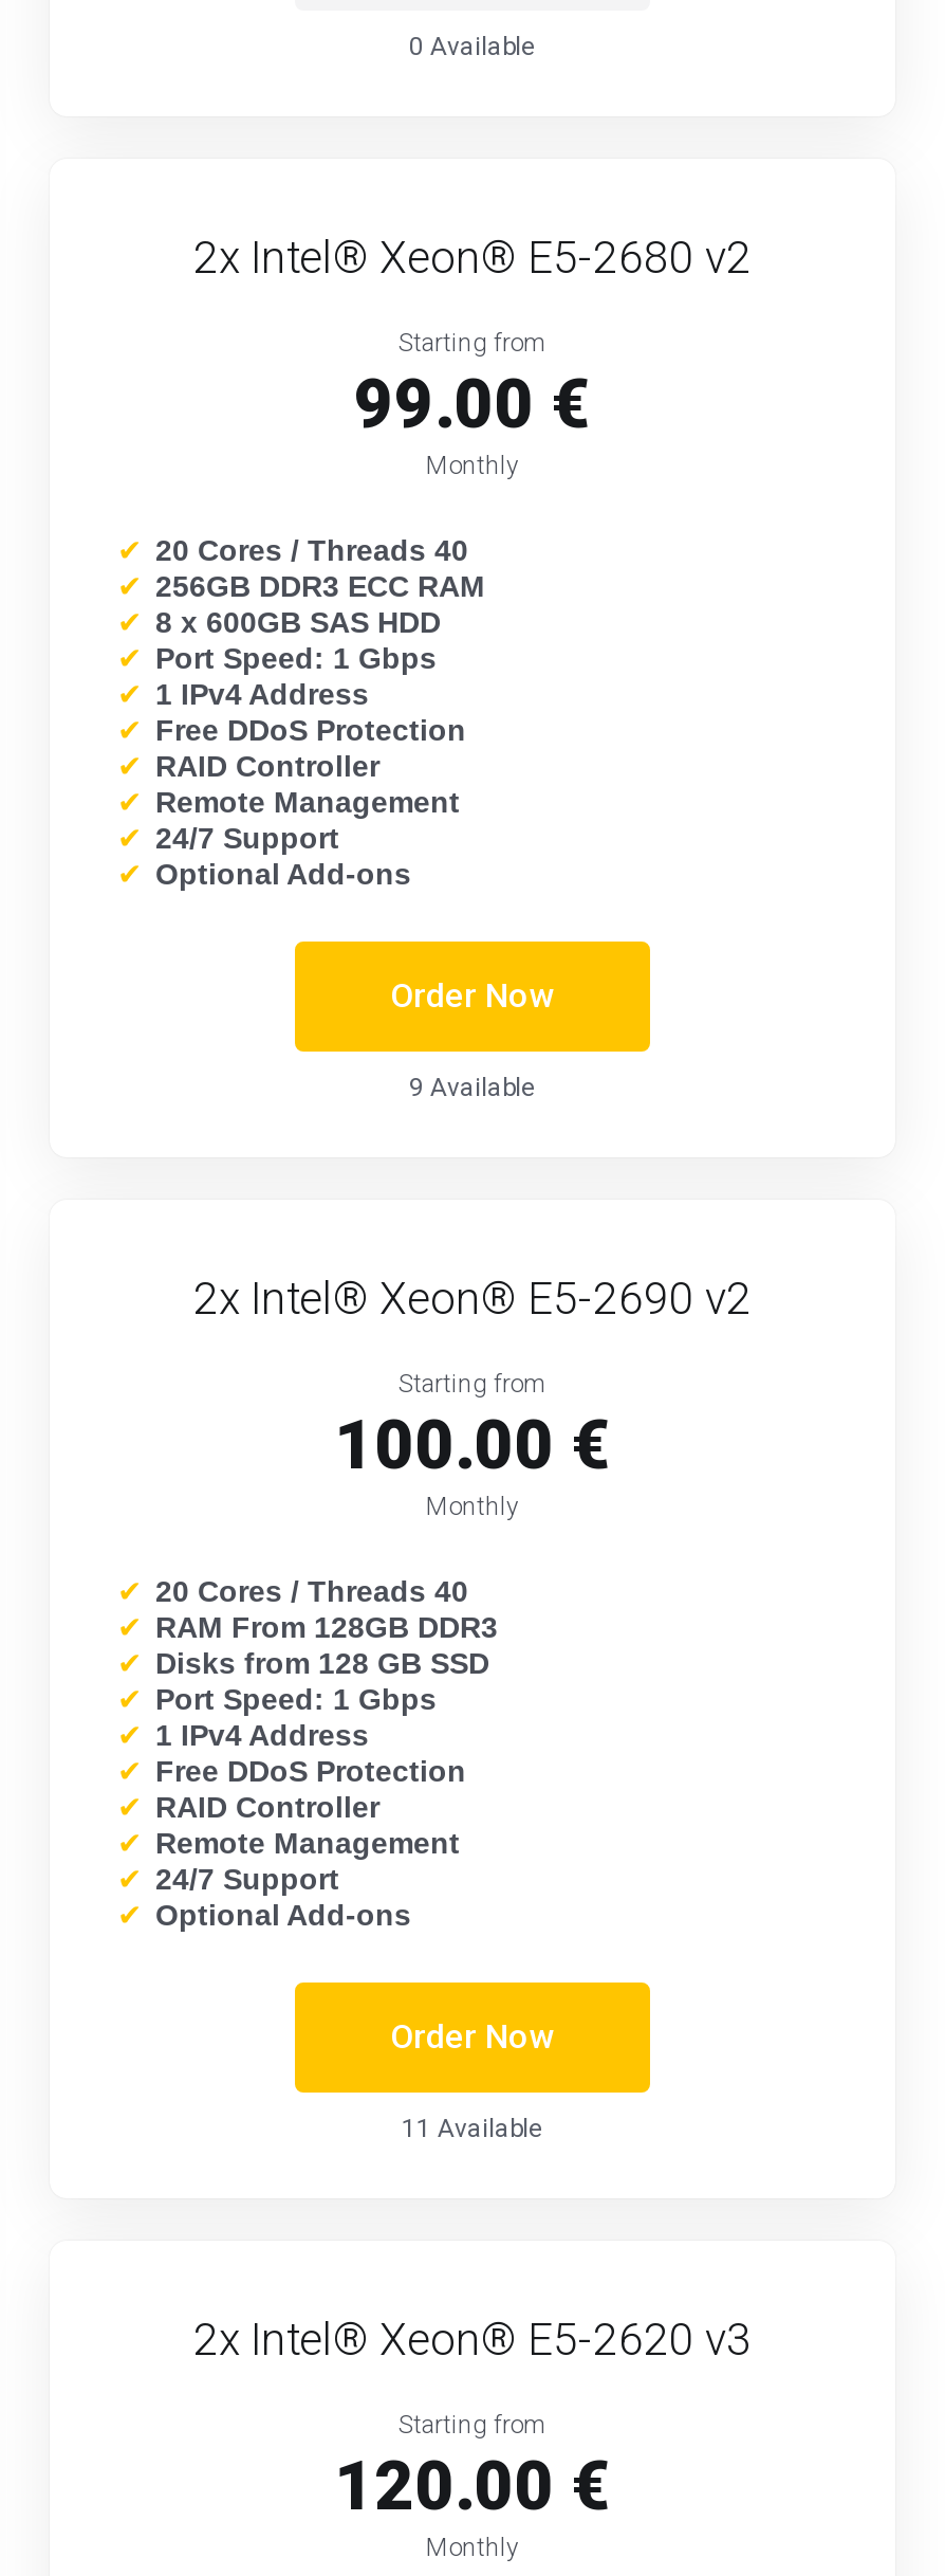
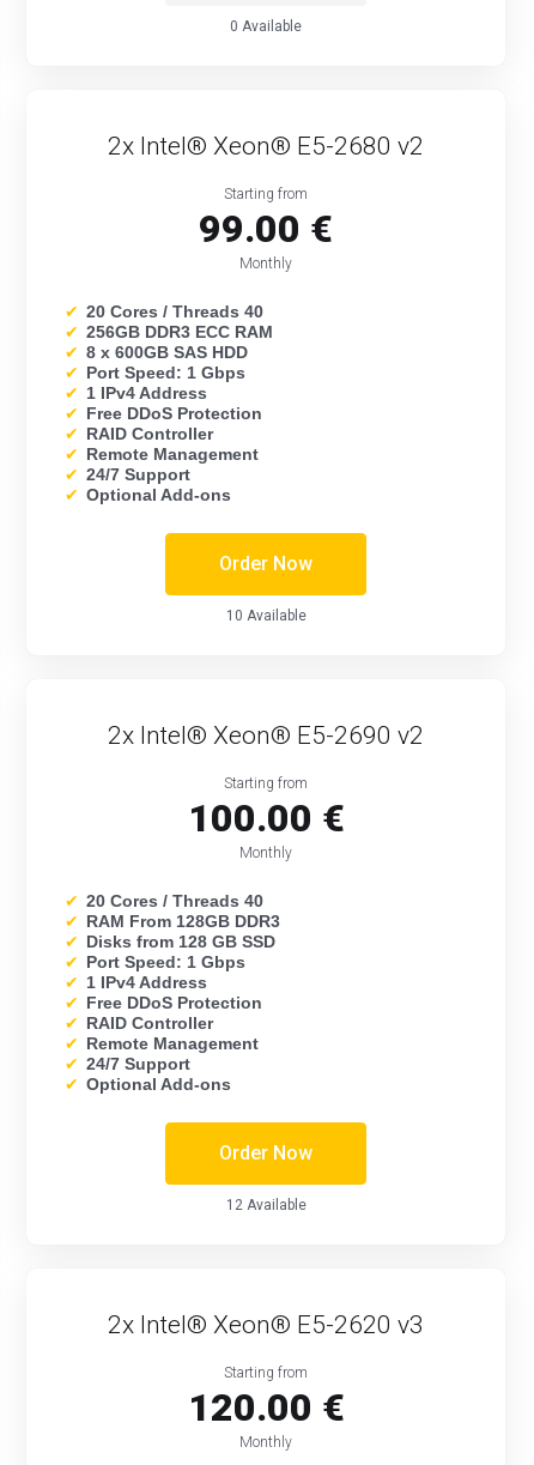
- 9 Available
+ 10 Available

- 11 Available
+ 12 Available
